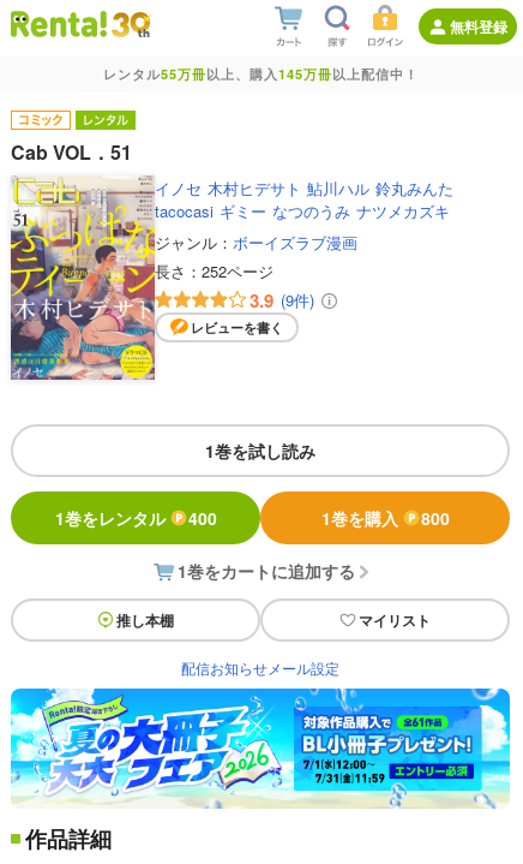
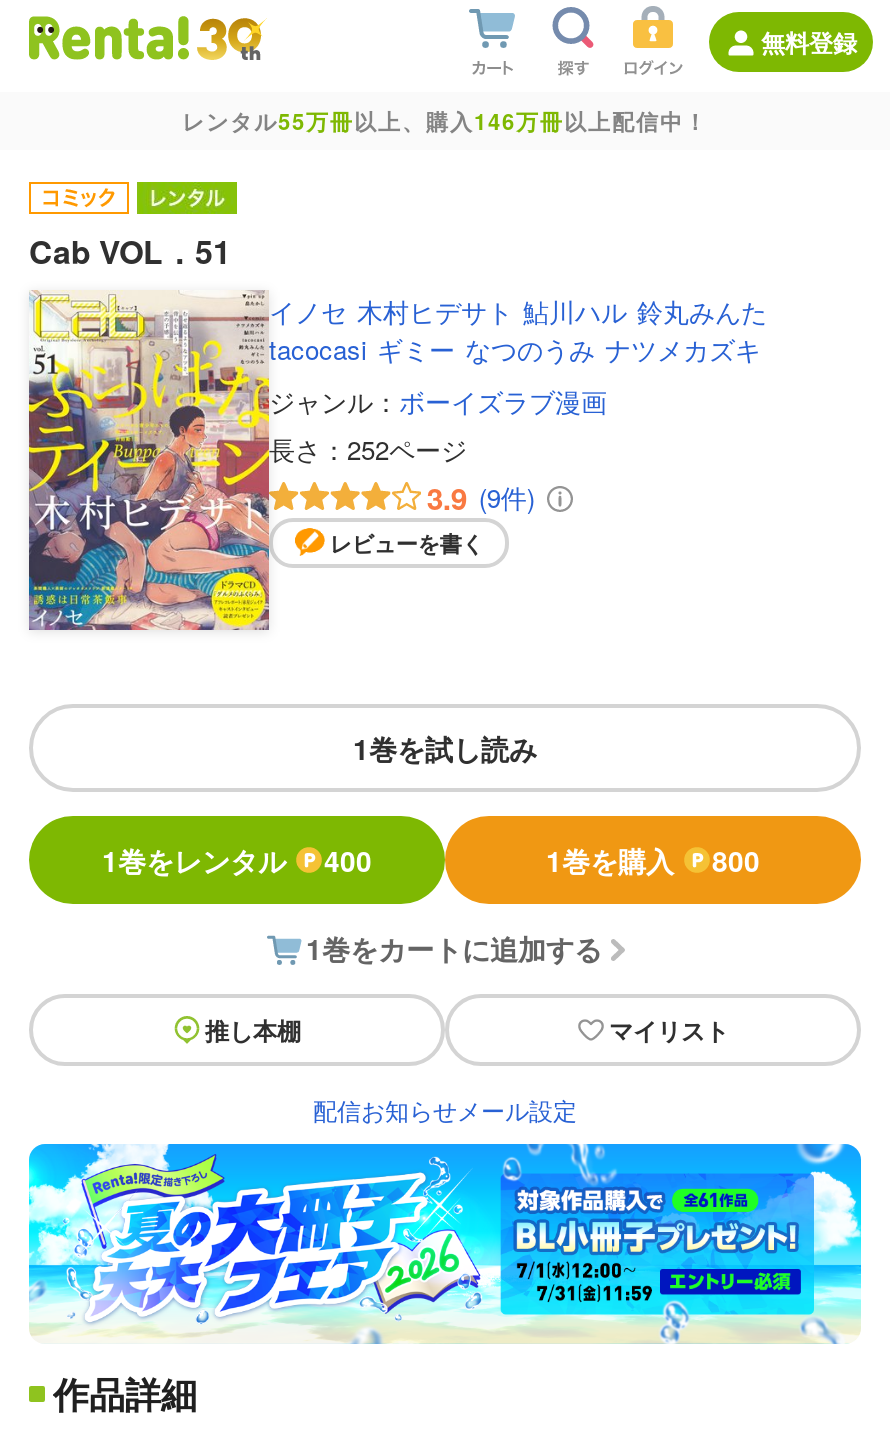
- レンタル55万冊以上、購入145万冊以上配信中！
+ レンタル55万冊以上、購入146万冊以上配信中！
